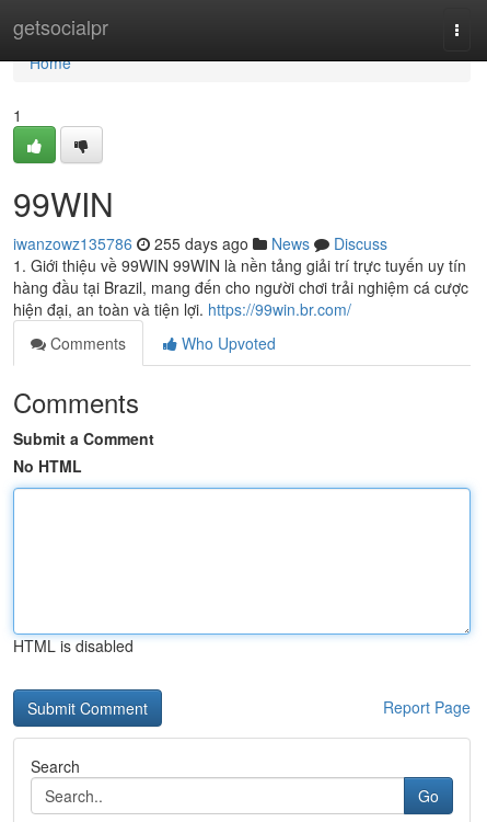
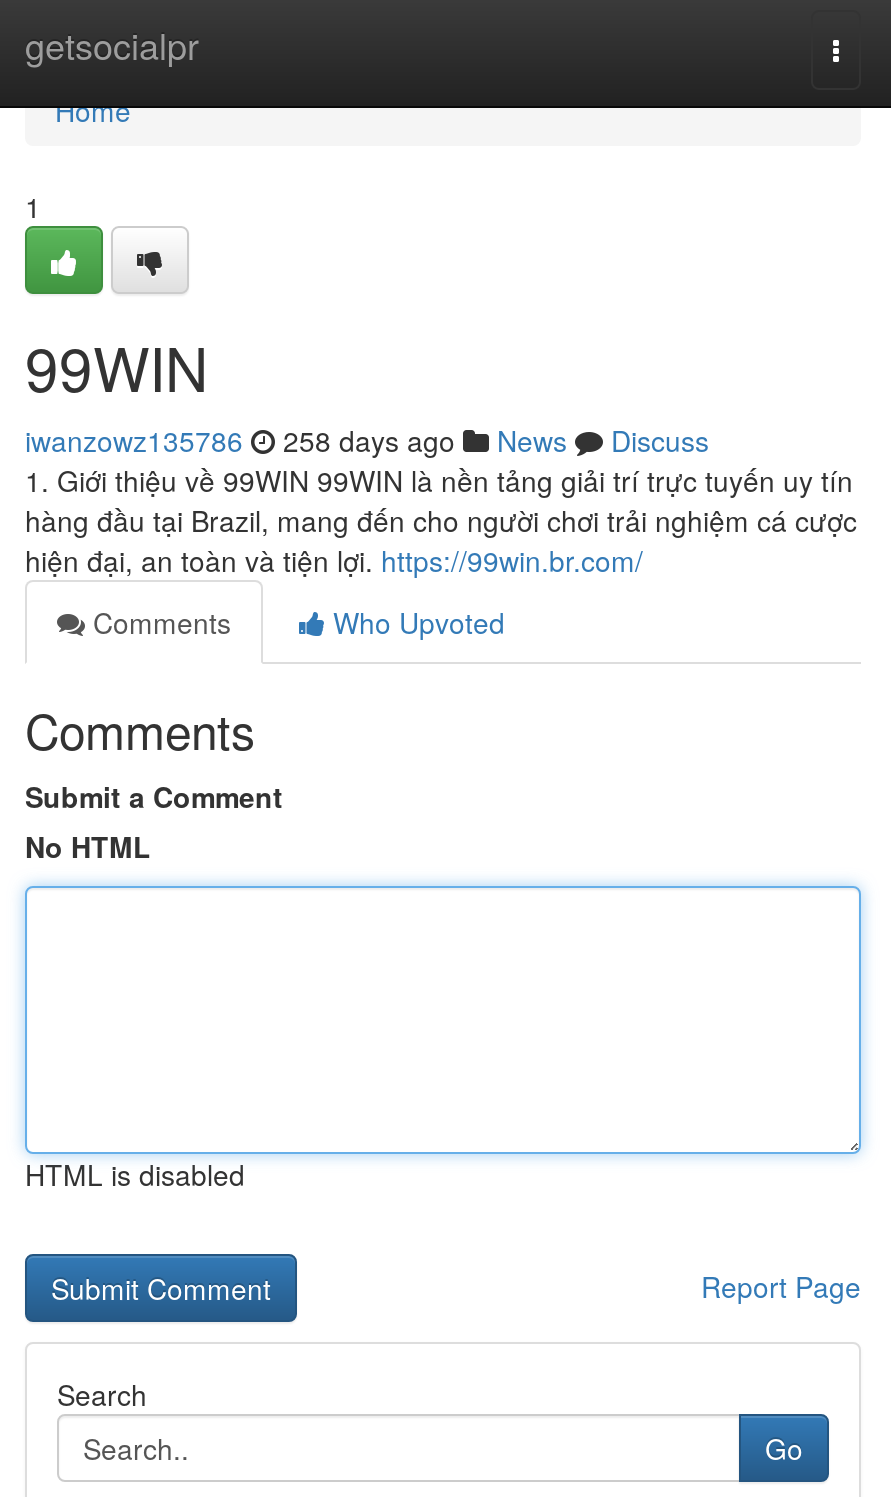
- iwanzowz135786 255 days ago News Discuss
+ iwanzowz135786 258 days ago News Discuss
